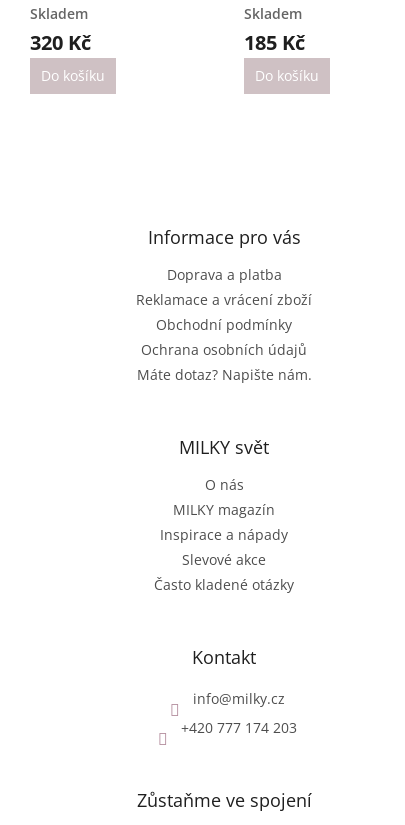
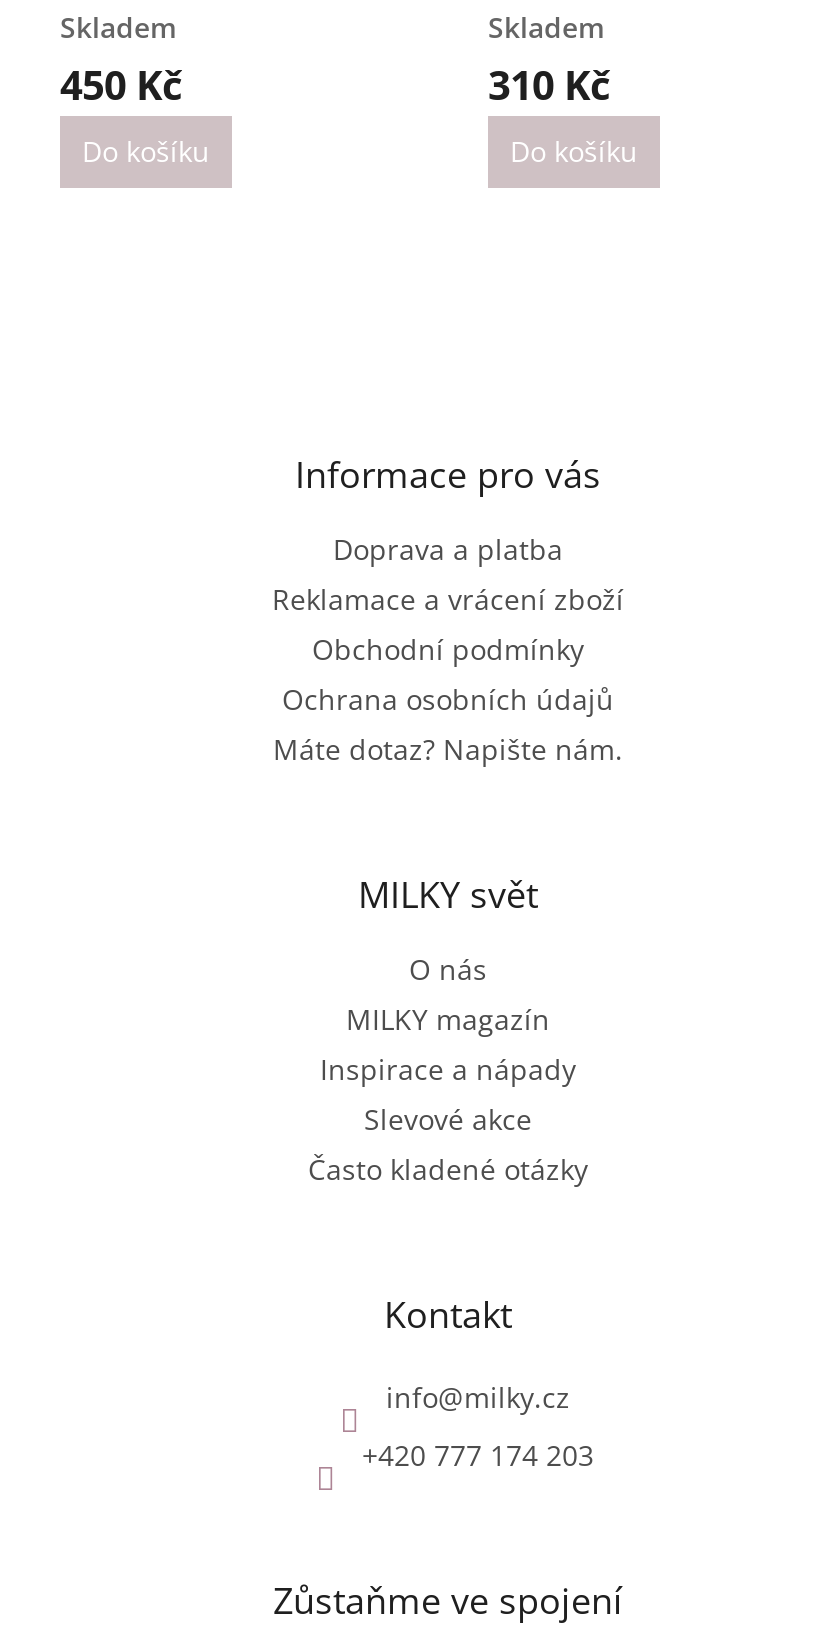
- 320 Kč
+ 450 Kč

- 185 Kč
+ 310 Kč
